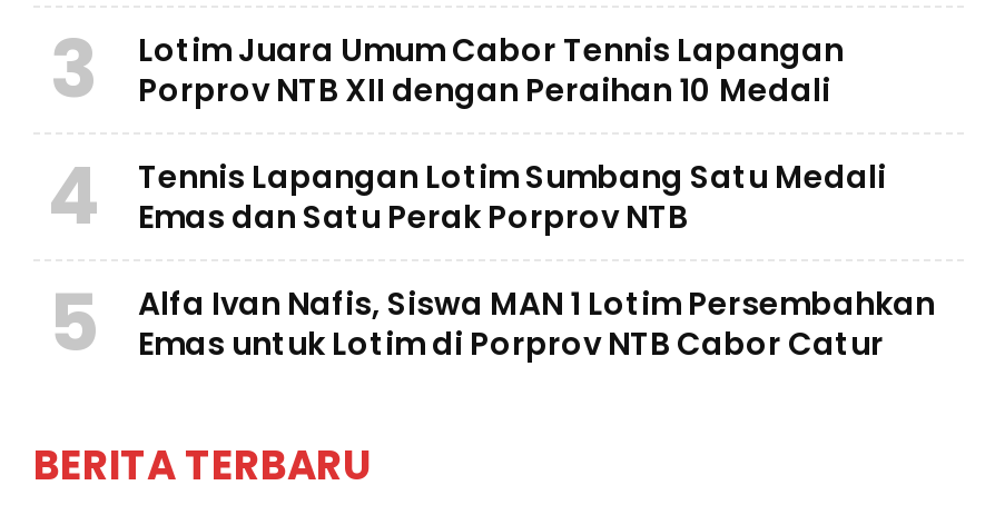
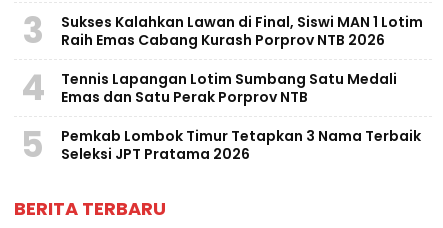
- Lotim Juara Umum Cabor Tennis Lapangan
- Porprov NTB XII dengan Peraihan 10 Medali
+ Sukses Kalahkan Lawan di Final, Siswi MAN 1 Lotim
+ Raih Emas Cabang Kurash Porprov NTB 2026

- Alfa Ivan Nafis, Siswa MAN 1 Lotim Persembahkan
- Emas untuk Lotim di Porprov NTB Cabor Catur
+ Pemkab Lombok Timur Tetapkan 3 Nama Terbaik
+ Seleksi JPT Pratama 2026
